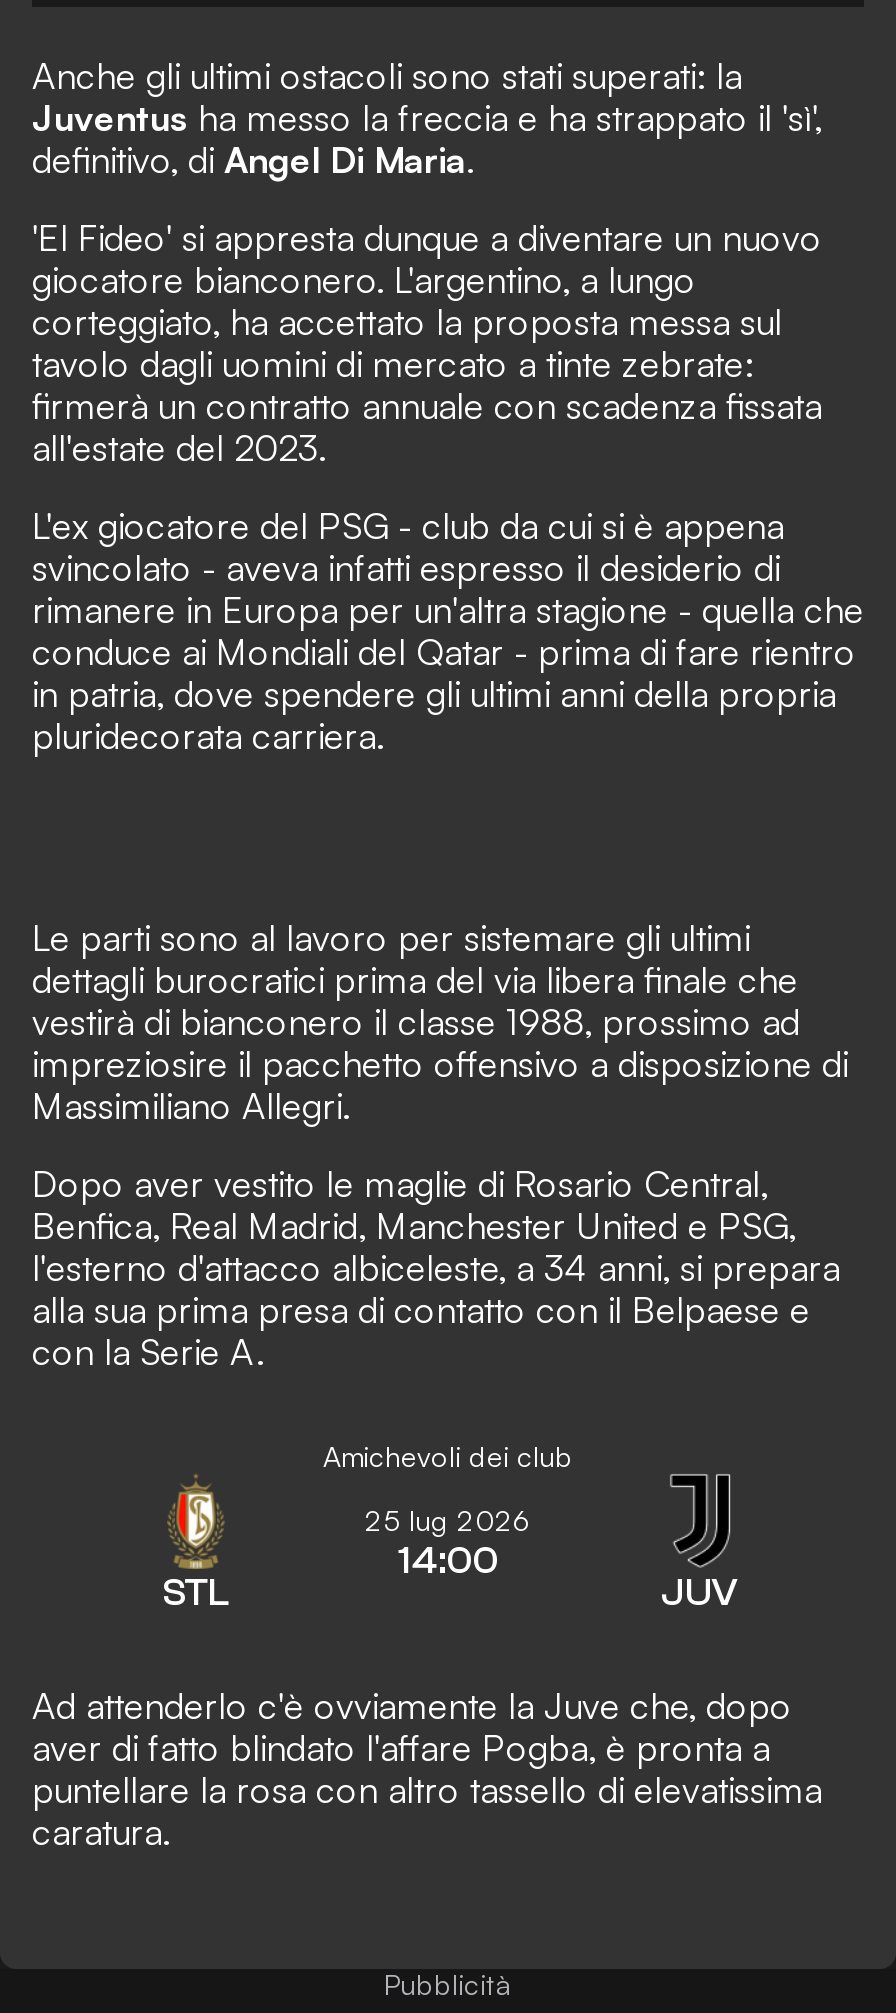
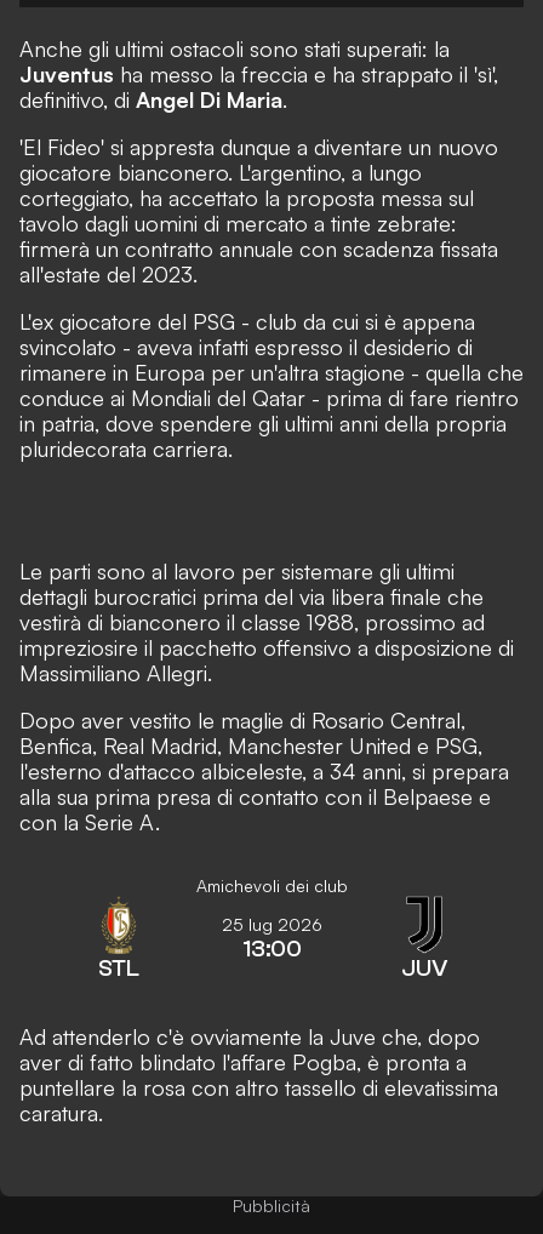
- 14:00
+ 13:00
